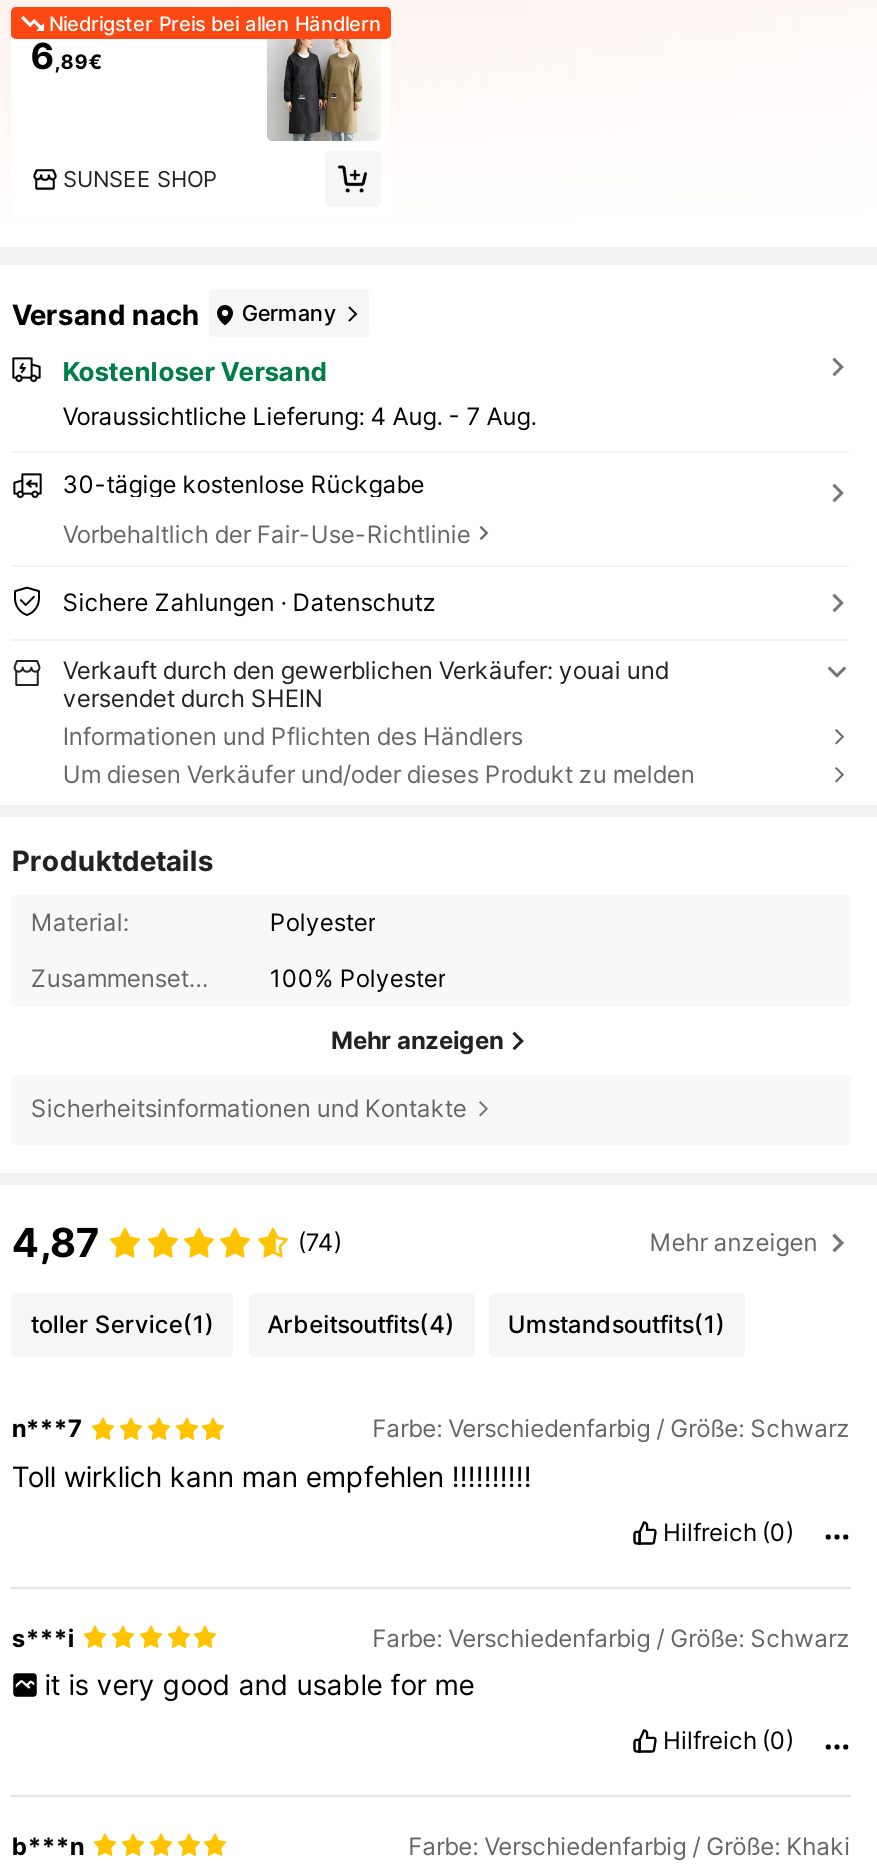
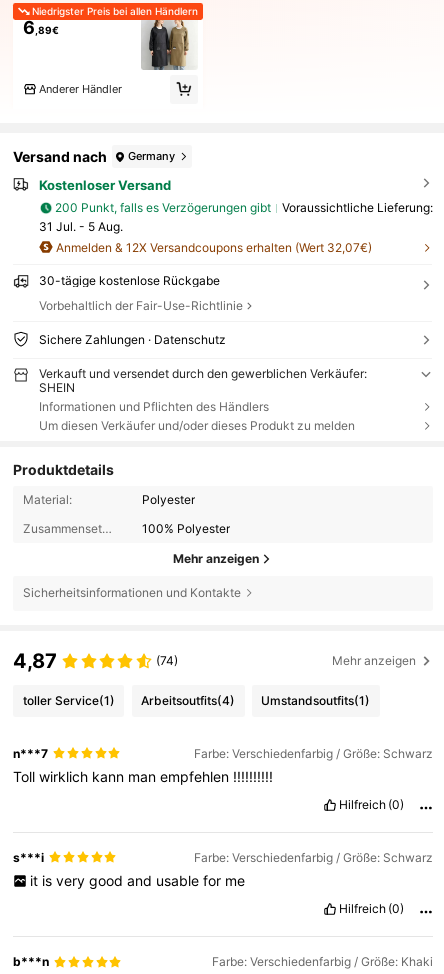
- SUNSEE SHOP
+ Anderer Händler

- Voraussichtliche Lieferung: 4 Aug. - 7 Aug.
+ 200 Punkt, falls es Verzögerungen gibt
+ Voraussichtliche Lieferung:
+ 31 Jul. - 5 Aug.
+ Anmelden & 12X Versandcoupons erhalten (Wert 32,07€)

- Verkauft durch den gewerblichen Verkäufer: youai und
- versendet durch SHEIN
+ Verkauft und versendet durch den gewerblichen Verkäufer:
+ SHEIN
